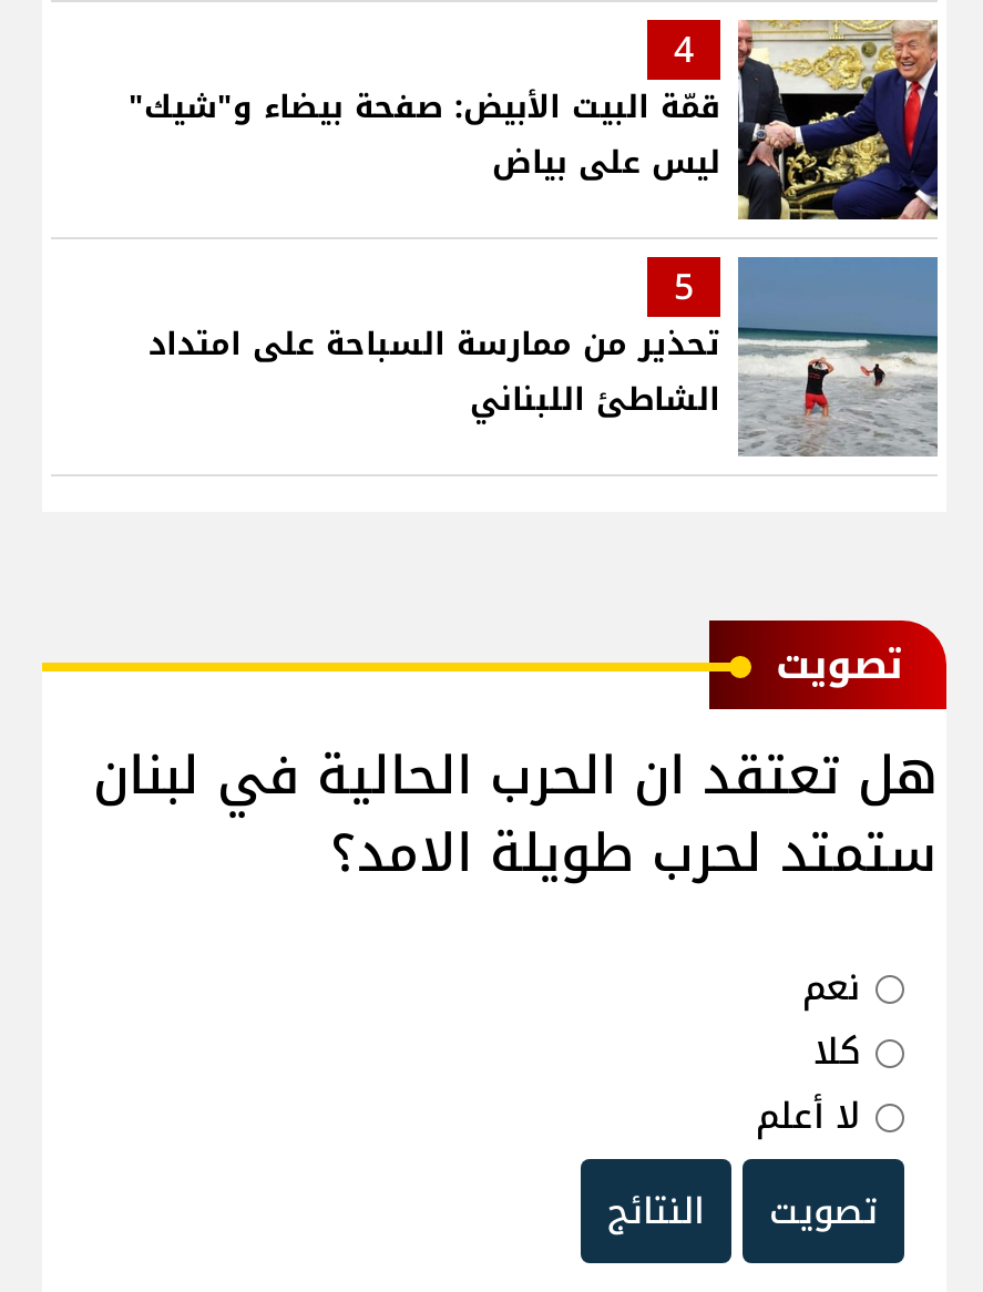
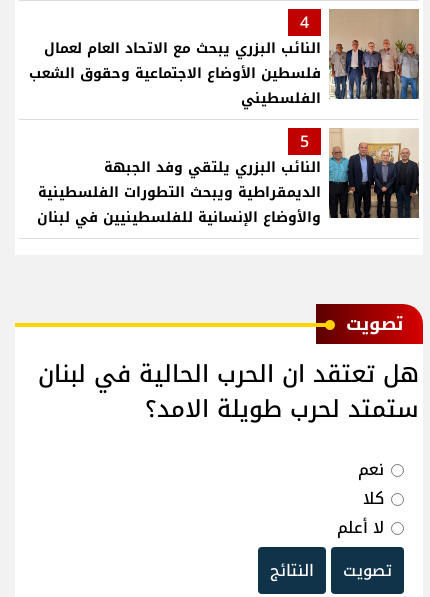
- [image]
- قمّة البيت الأبيض: صفحة بيضاء و"شيك"
- ليس على بياض
+ [image]
+ النائب البزري يبحث مع الاتحاد العام لعمال
+ فلسطين الأوضاع الاجتماعية وحقوق الشعب
+ الفلسطيني

- [image]
- تحذير من ممارسة السباحة على امتداد
- الشاطئ اللبناني
+ [image]
+ النائب البزري يلتقي وفد الجبهة
+ الديمقراطية ويبحث التطورات الفلسطينية
+ والأوضاع الإنسانية للفلسطينيين في لبنان
